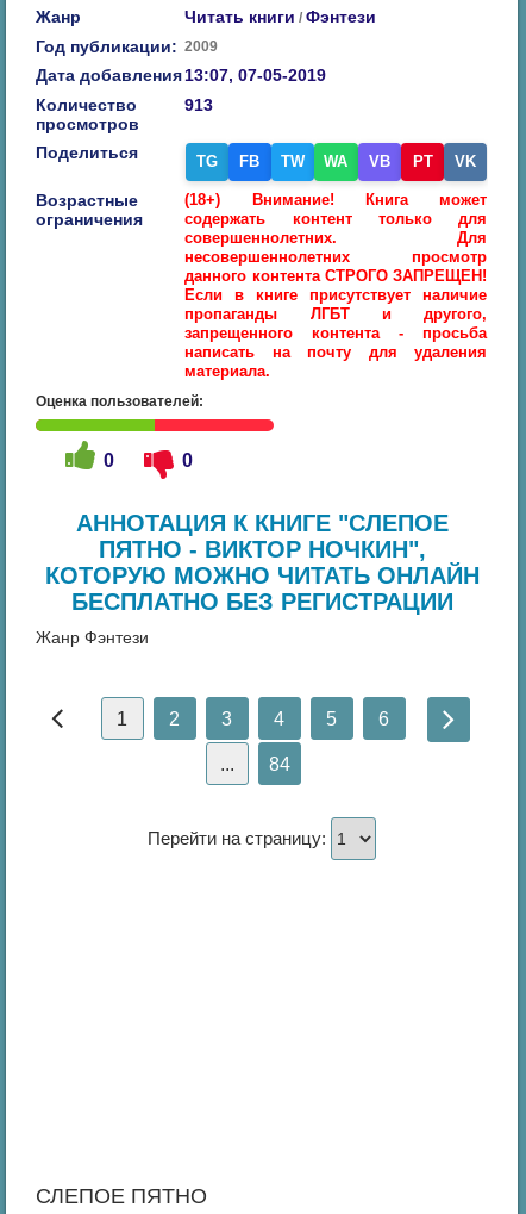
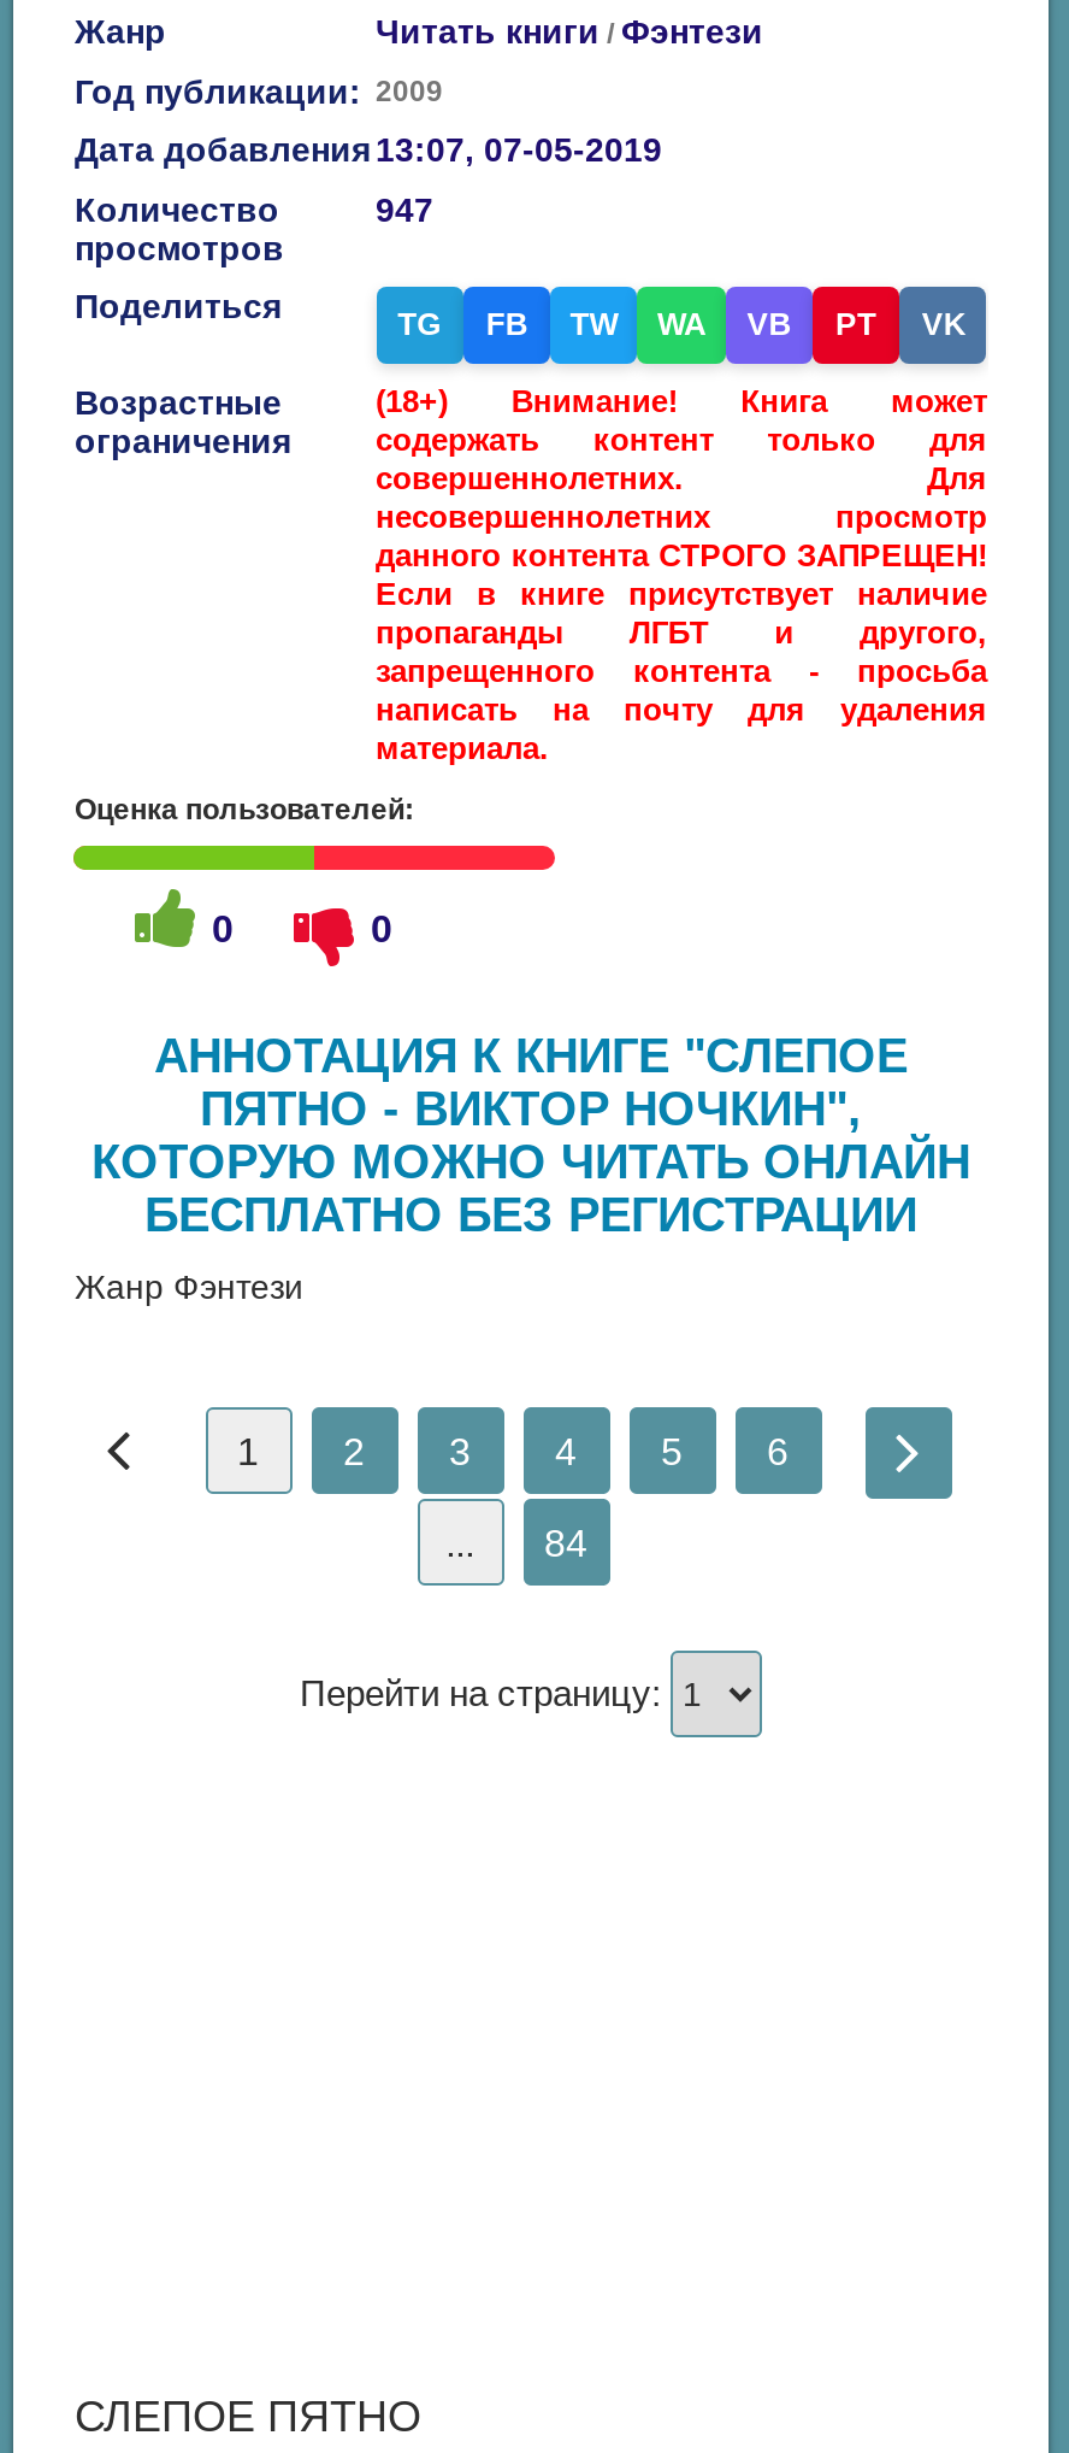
- 913
+ 947
